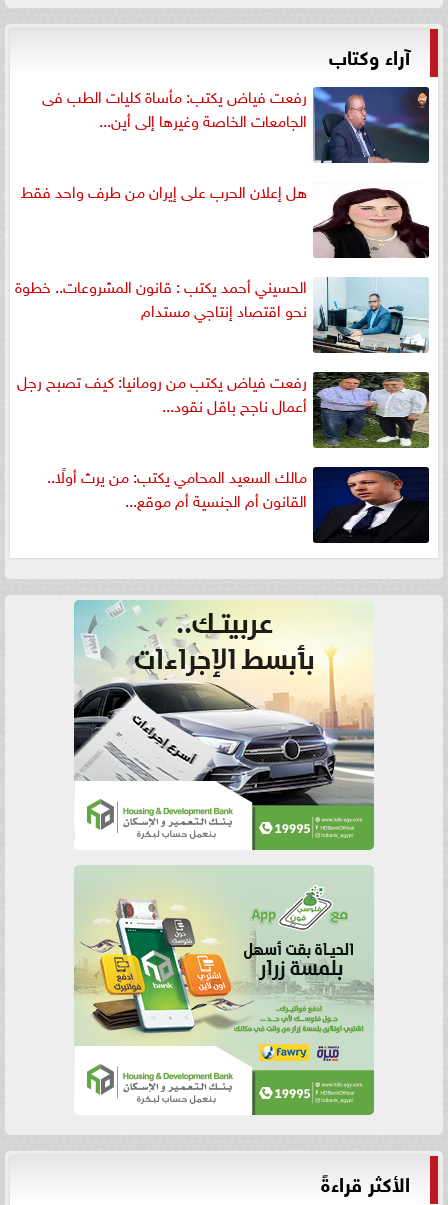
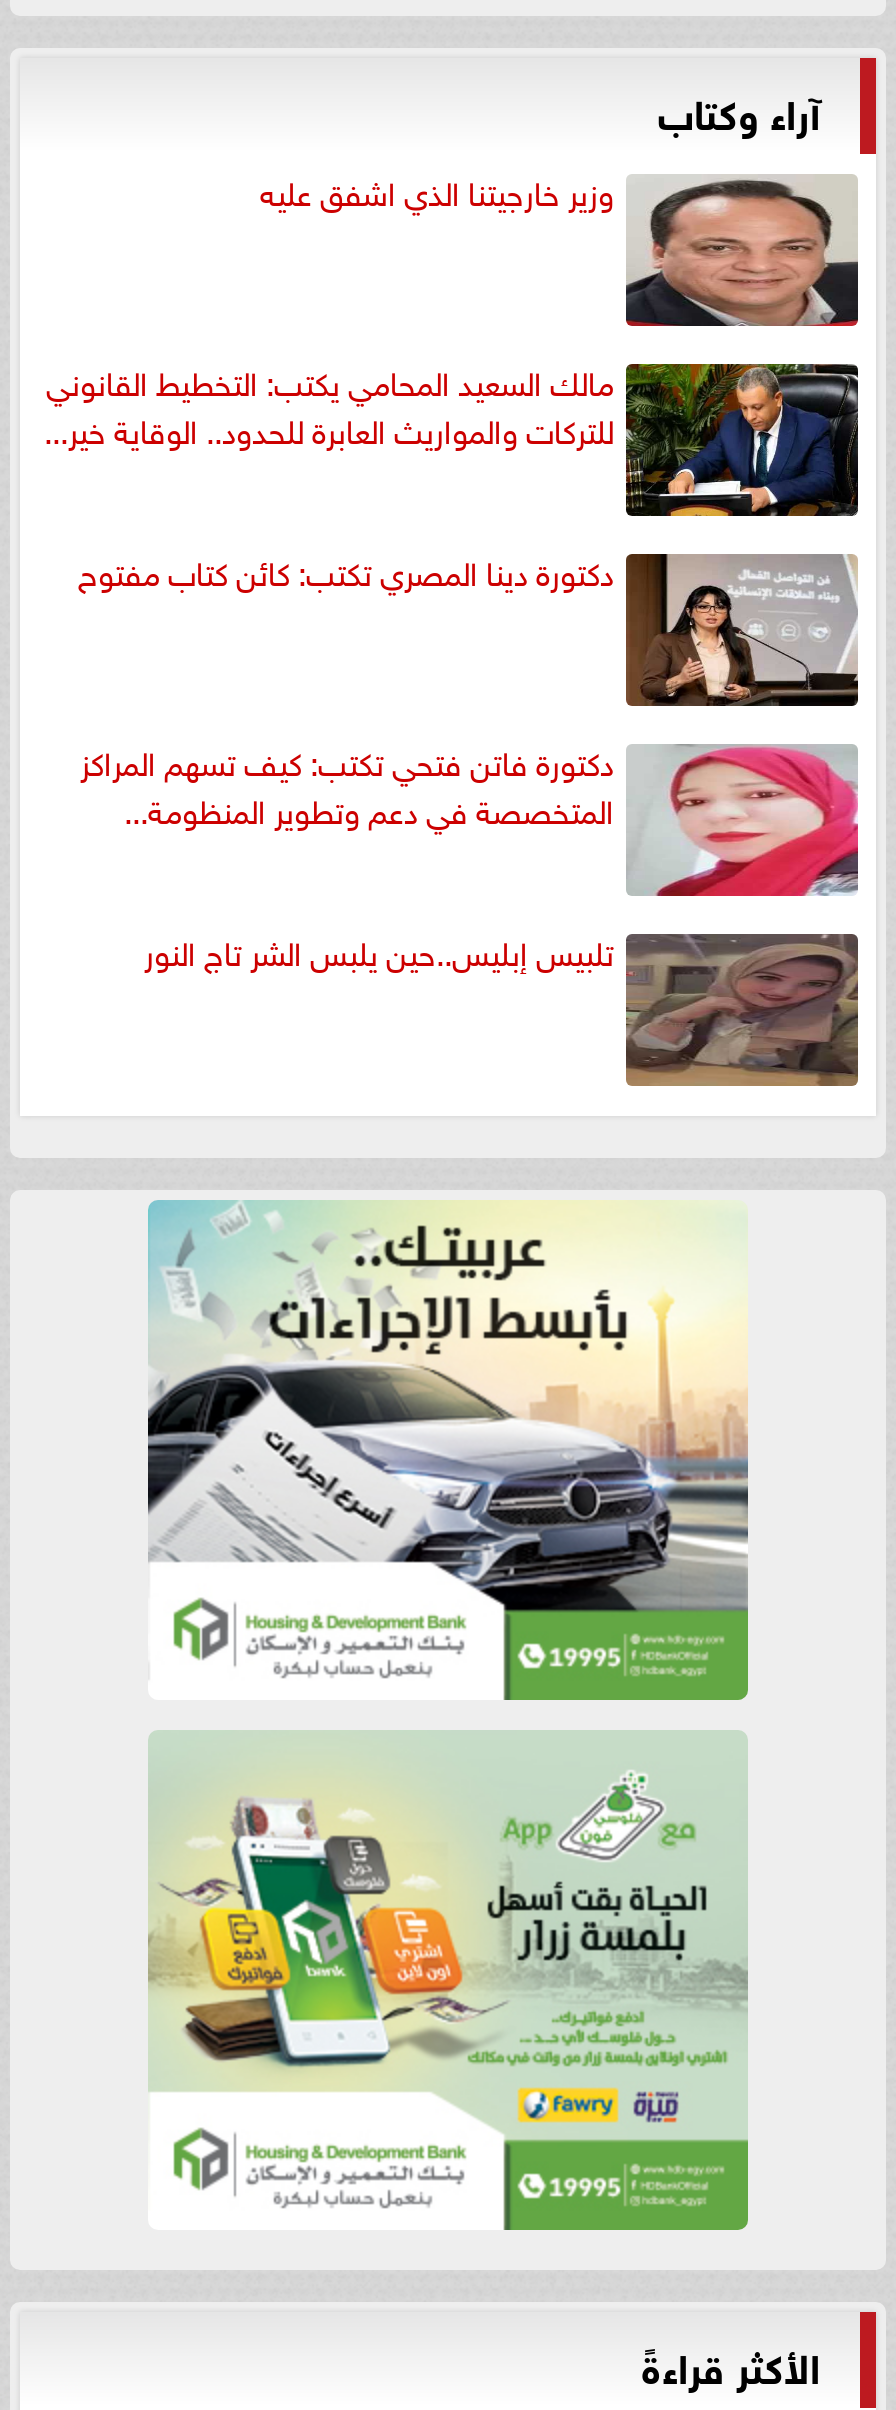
- [image]
- رفعت فياض يكتب: مأساة كليات الطب فى
- الجامعات الخاصة وغيرها إلى أين...
+ [image]
+ وزير خارجيتنا الذي اشفق عليه

- [image]
- هل إعلان الحرب على إيران من طرف واحد فقط
+ [image]
+ مالك السعيد المحامي يكتب: التخطيط القانوني
+ للتركات والمواريث العابرة للحدود.. الوقاية خير...

- [image]
- الحسيني أحمد يكتب : قانون المشروعات.. خطوة
- نحو اقتصاد إنتاجي مستدام
+ [image]
+ دكتورة دينا المصري تكتب: كائن كتاب مفتوح

- [image]
- رفعت فياض يكتب من رومانيا: كيف تصبح رجل
- أعمال ناجح باقل نقود...
+ [image]
+ دكتورة فاتن فتحي تكتب: كيف تسهم المراكز
+ المتخصصة في دعم وتطوير المنظومة...

- [image]
- مالك السعيد المحامي يكتب: من يرث أولًا..
- القانون أم الجنسية أم موقع...
+ [image]
+ تلبيس إبليس..حين يلبس الشر تاج النور
